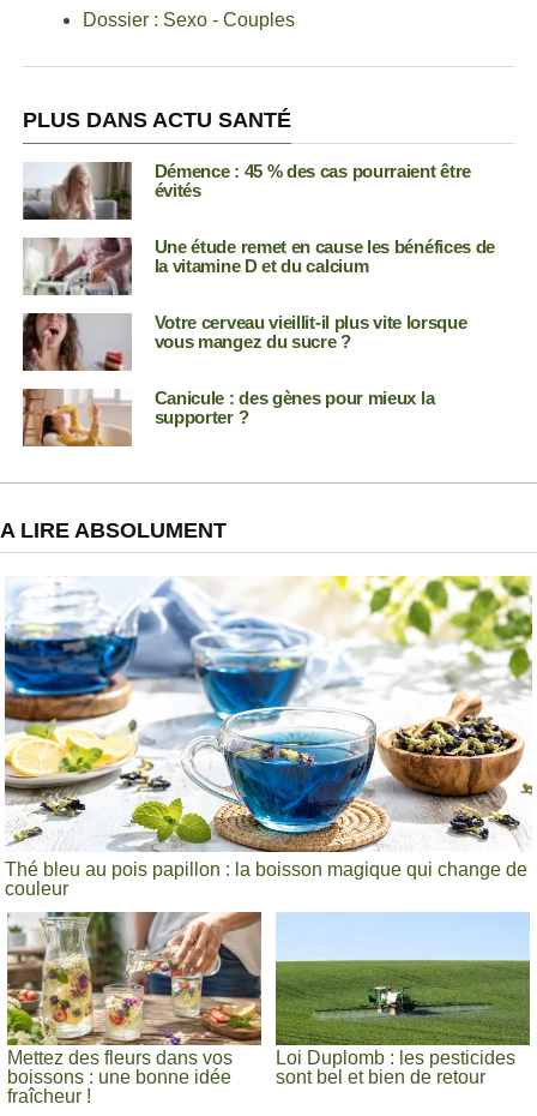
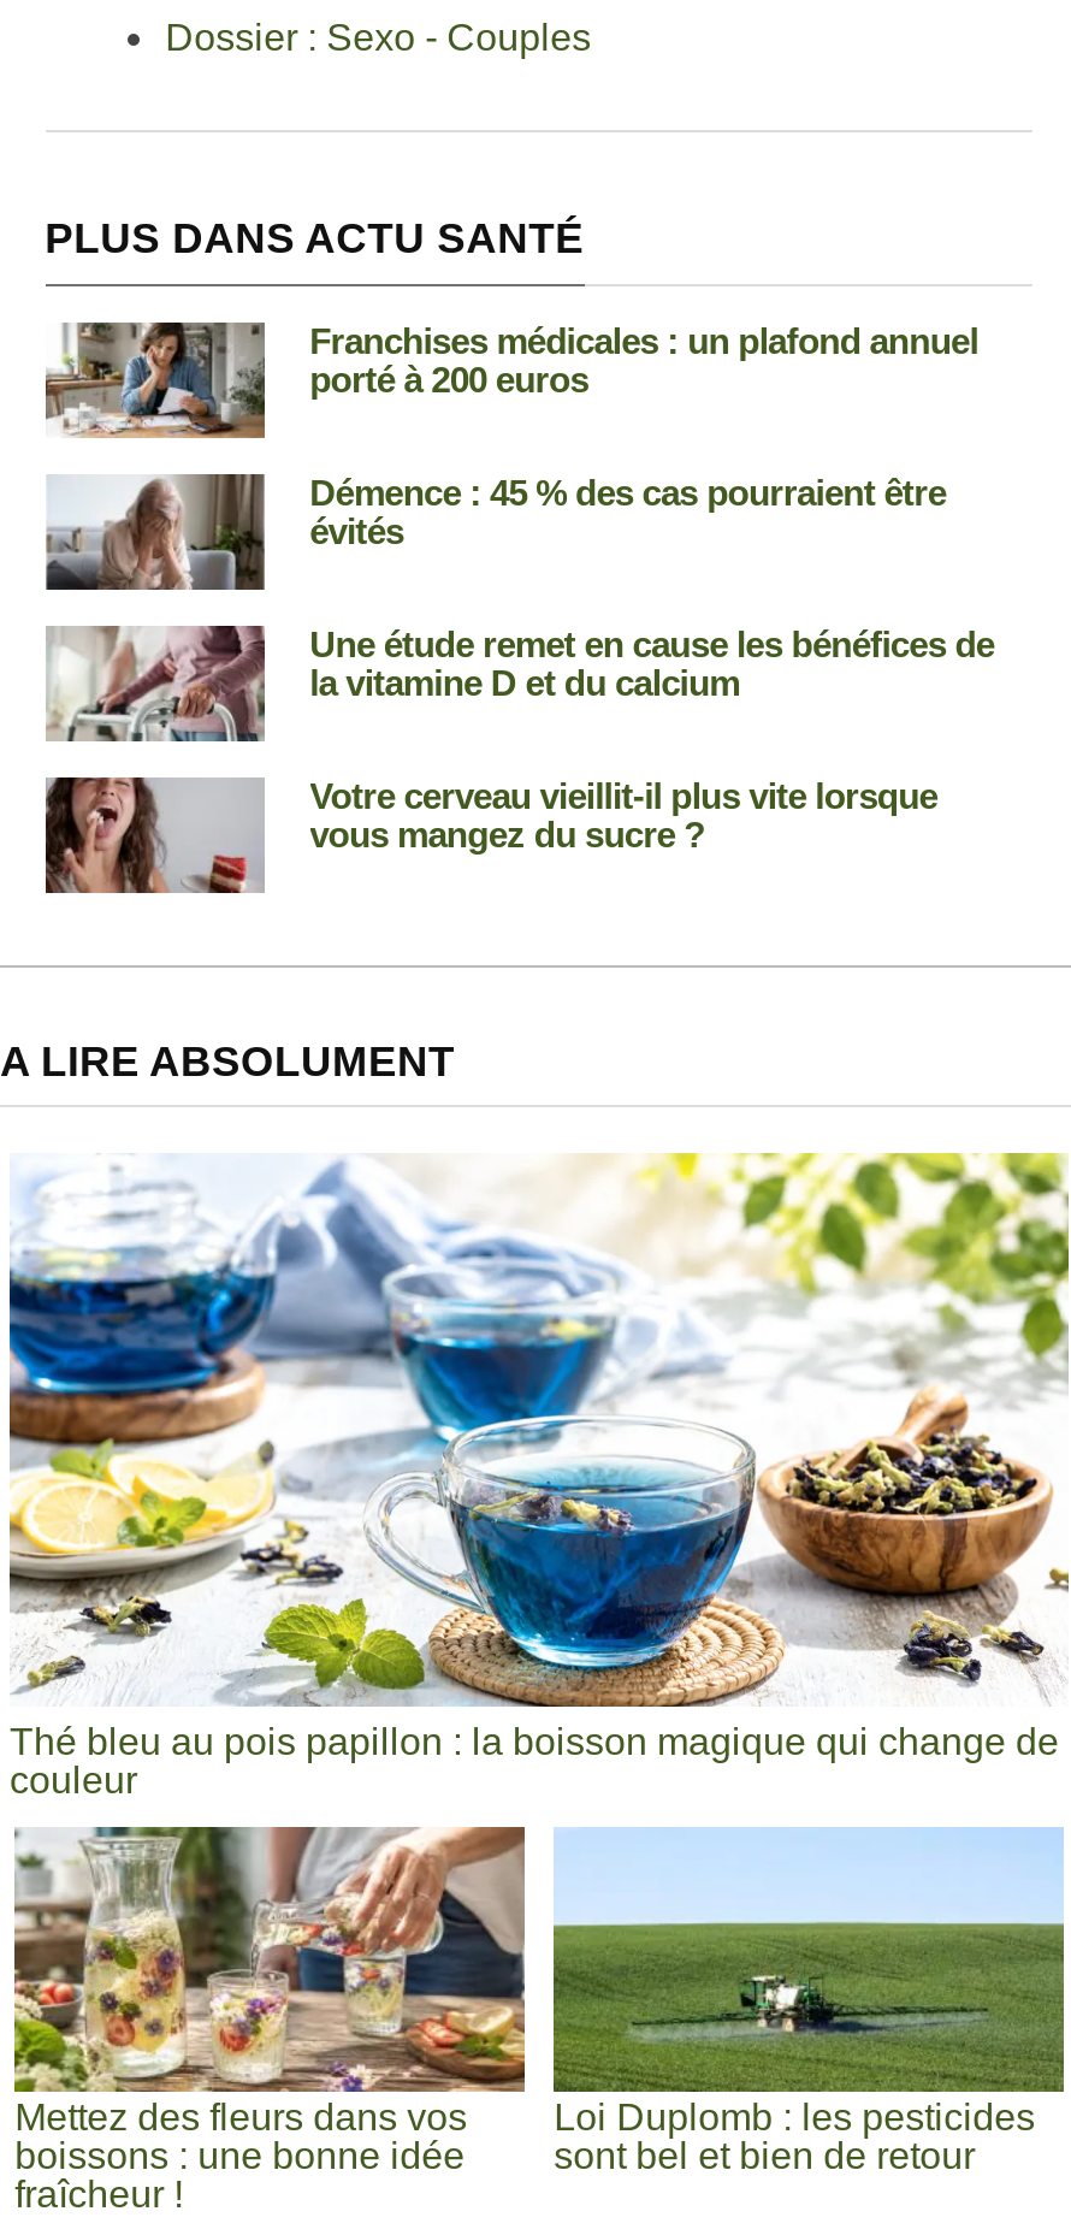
+ [image]
+ Franchises médicales : un plafond annuel
+ porté à 200 euros

moved down: [image] | Démence : 45 % des cas pourraient être | évités | Une étude remet en cause les bénéfices de | la vitamine D et du calcium | Votre cerveau vieillit-il plus vite lorsque | vous mangez du sucre ?

- [image]
- Canicule : des gènes pour mieux la
- supporter ?
